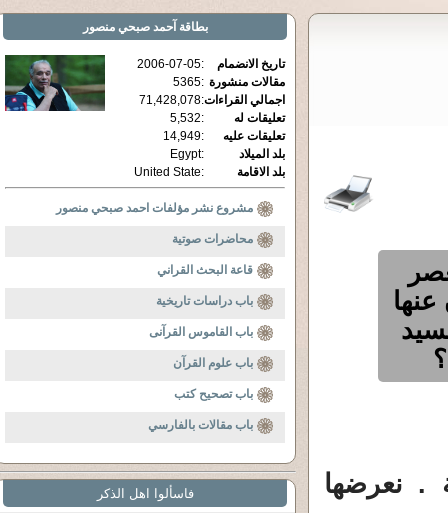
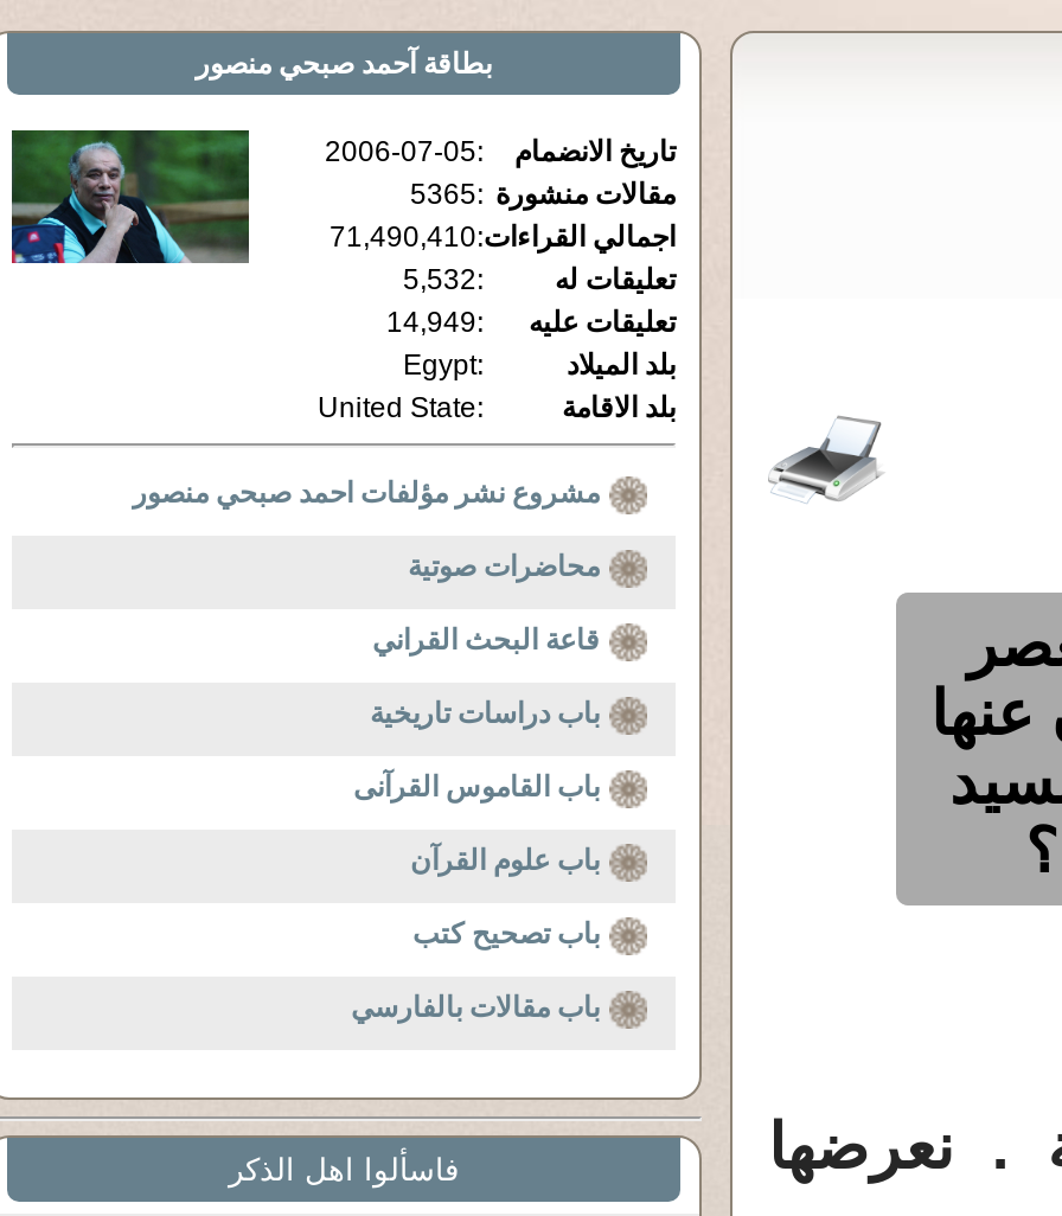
- اجمالي القراءات:71,428,078
+ اجمالي القراءات:71,490,410
